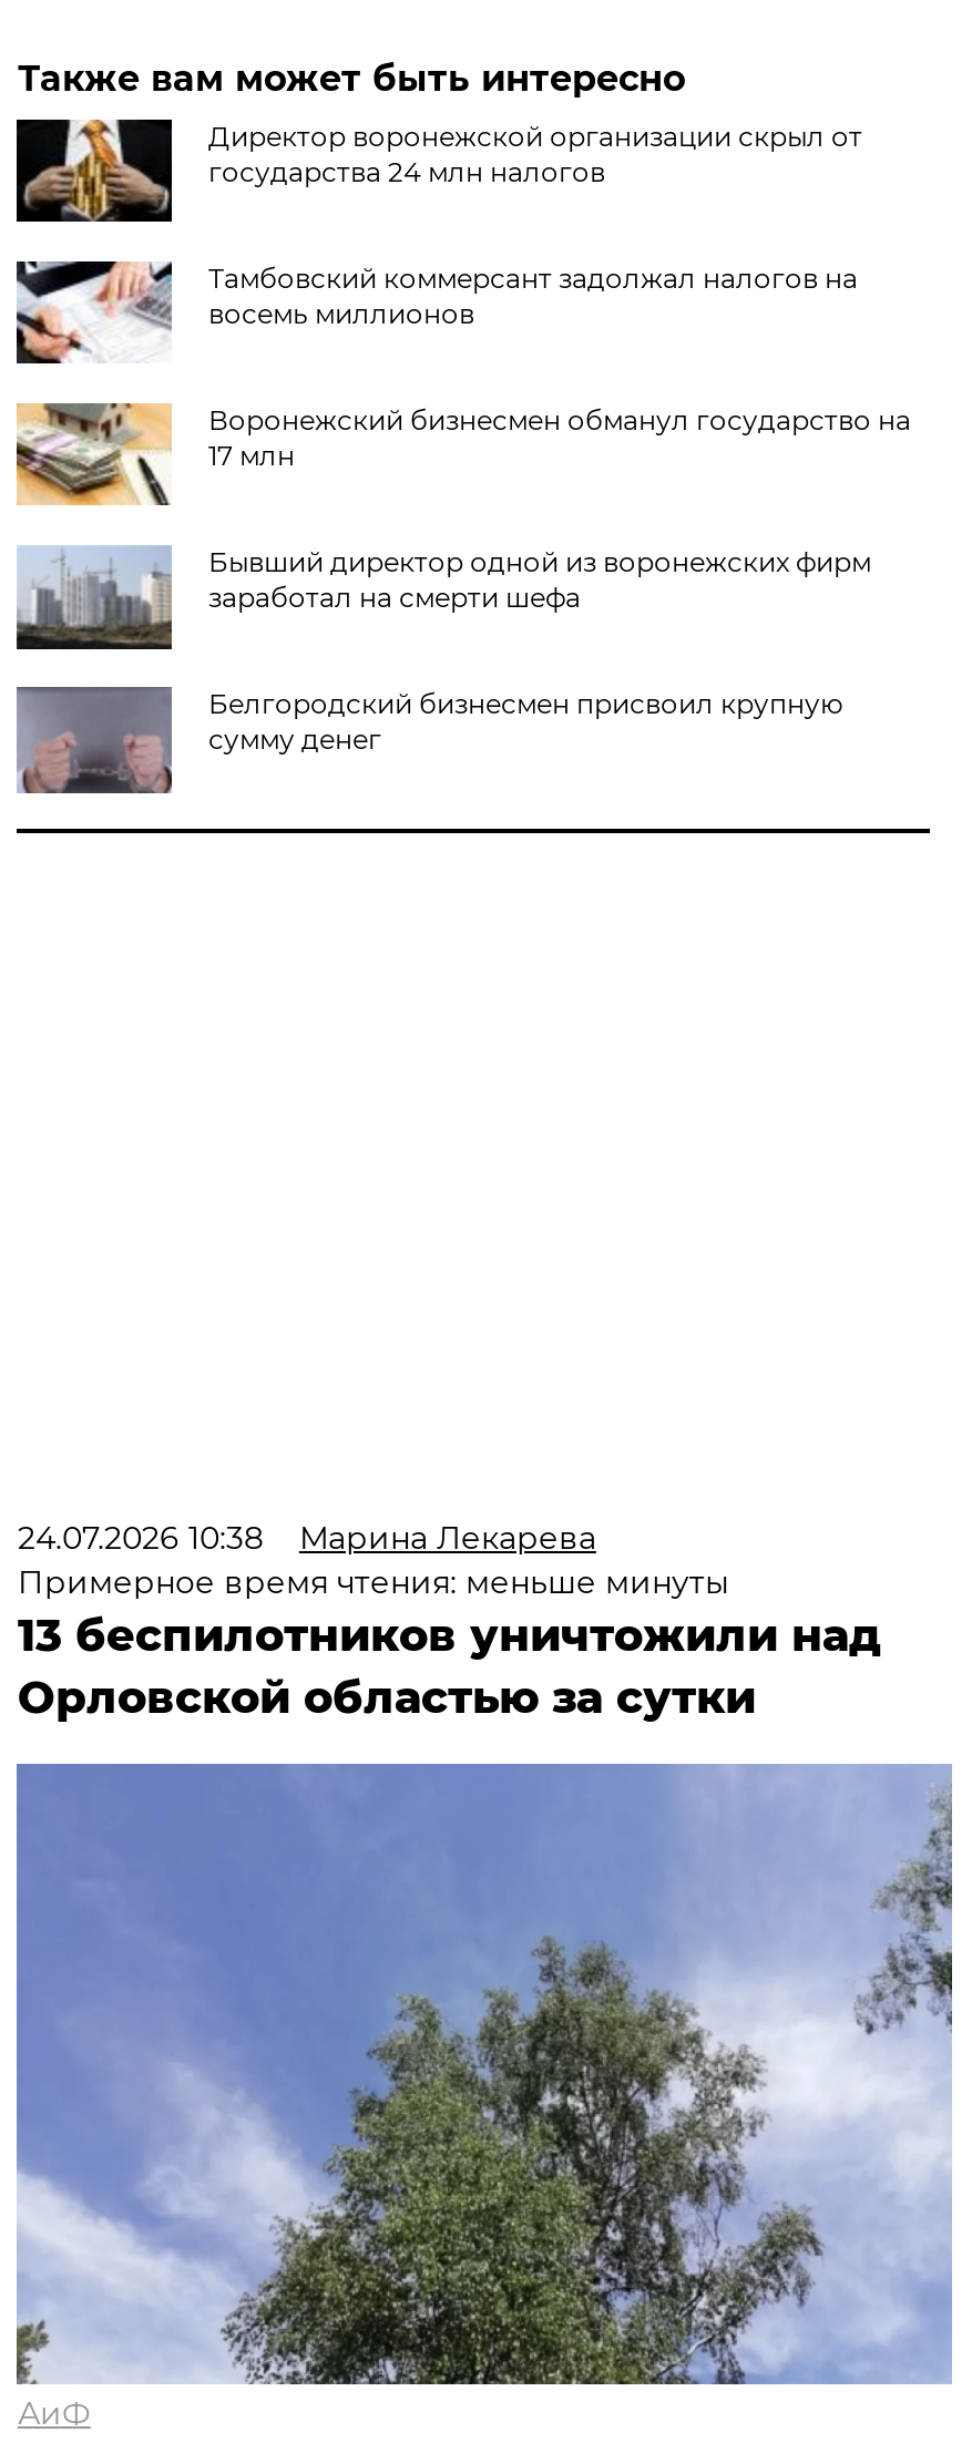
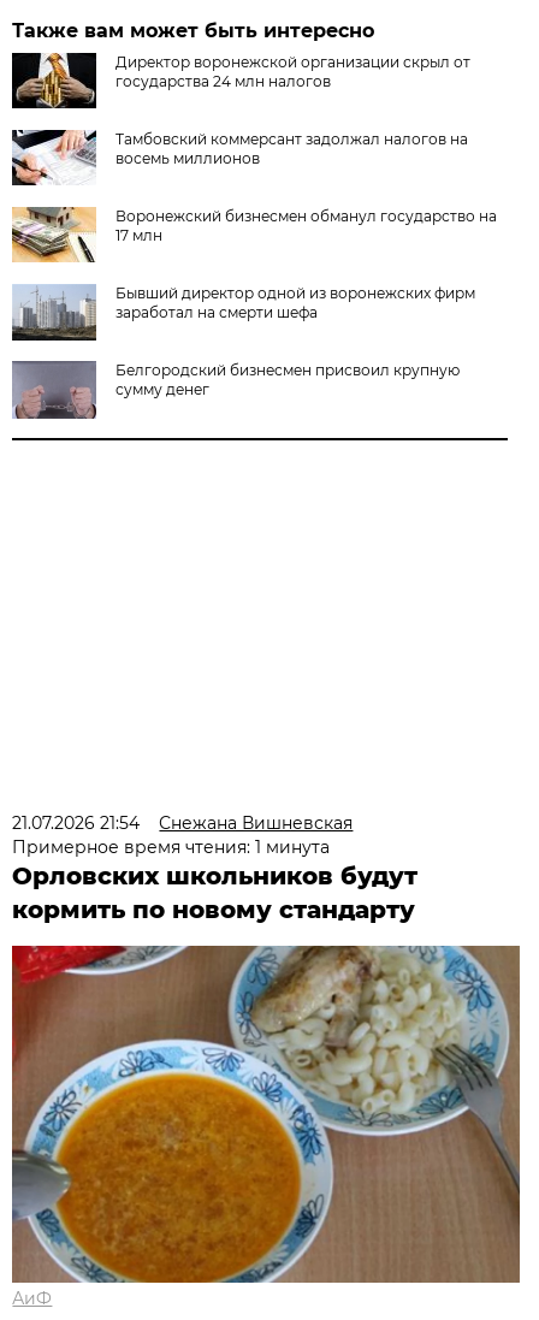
- 24.07.2026 10:38
- Марина Лекарева
- Примерное время чтения: меньше минуты
- 13 беспилотников уничтожили над
- Орловской областью за сутки
+ 21.07.2026 21:54
+ Снежана Вишневская
+ Примерное время чтения: 1 минута
+ Орловских школьников будут
+ кормить по новому стандарту

- [image]
+ [image]
